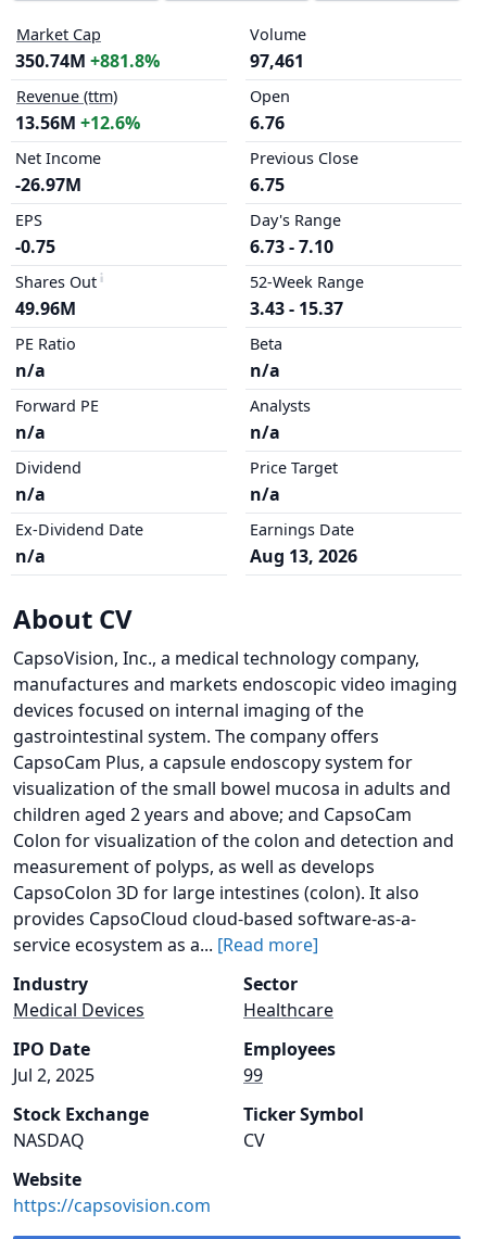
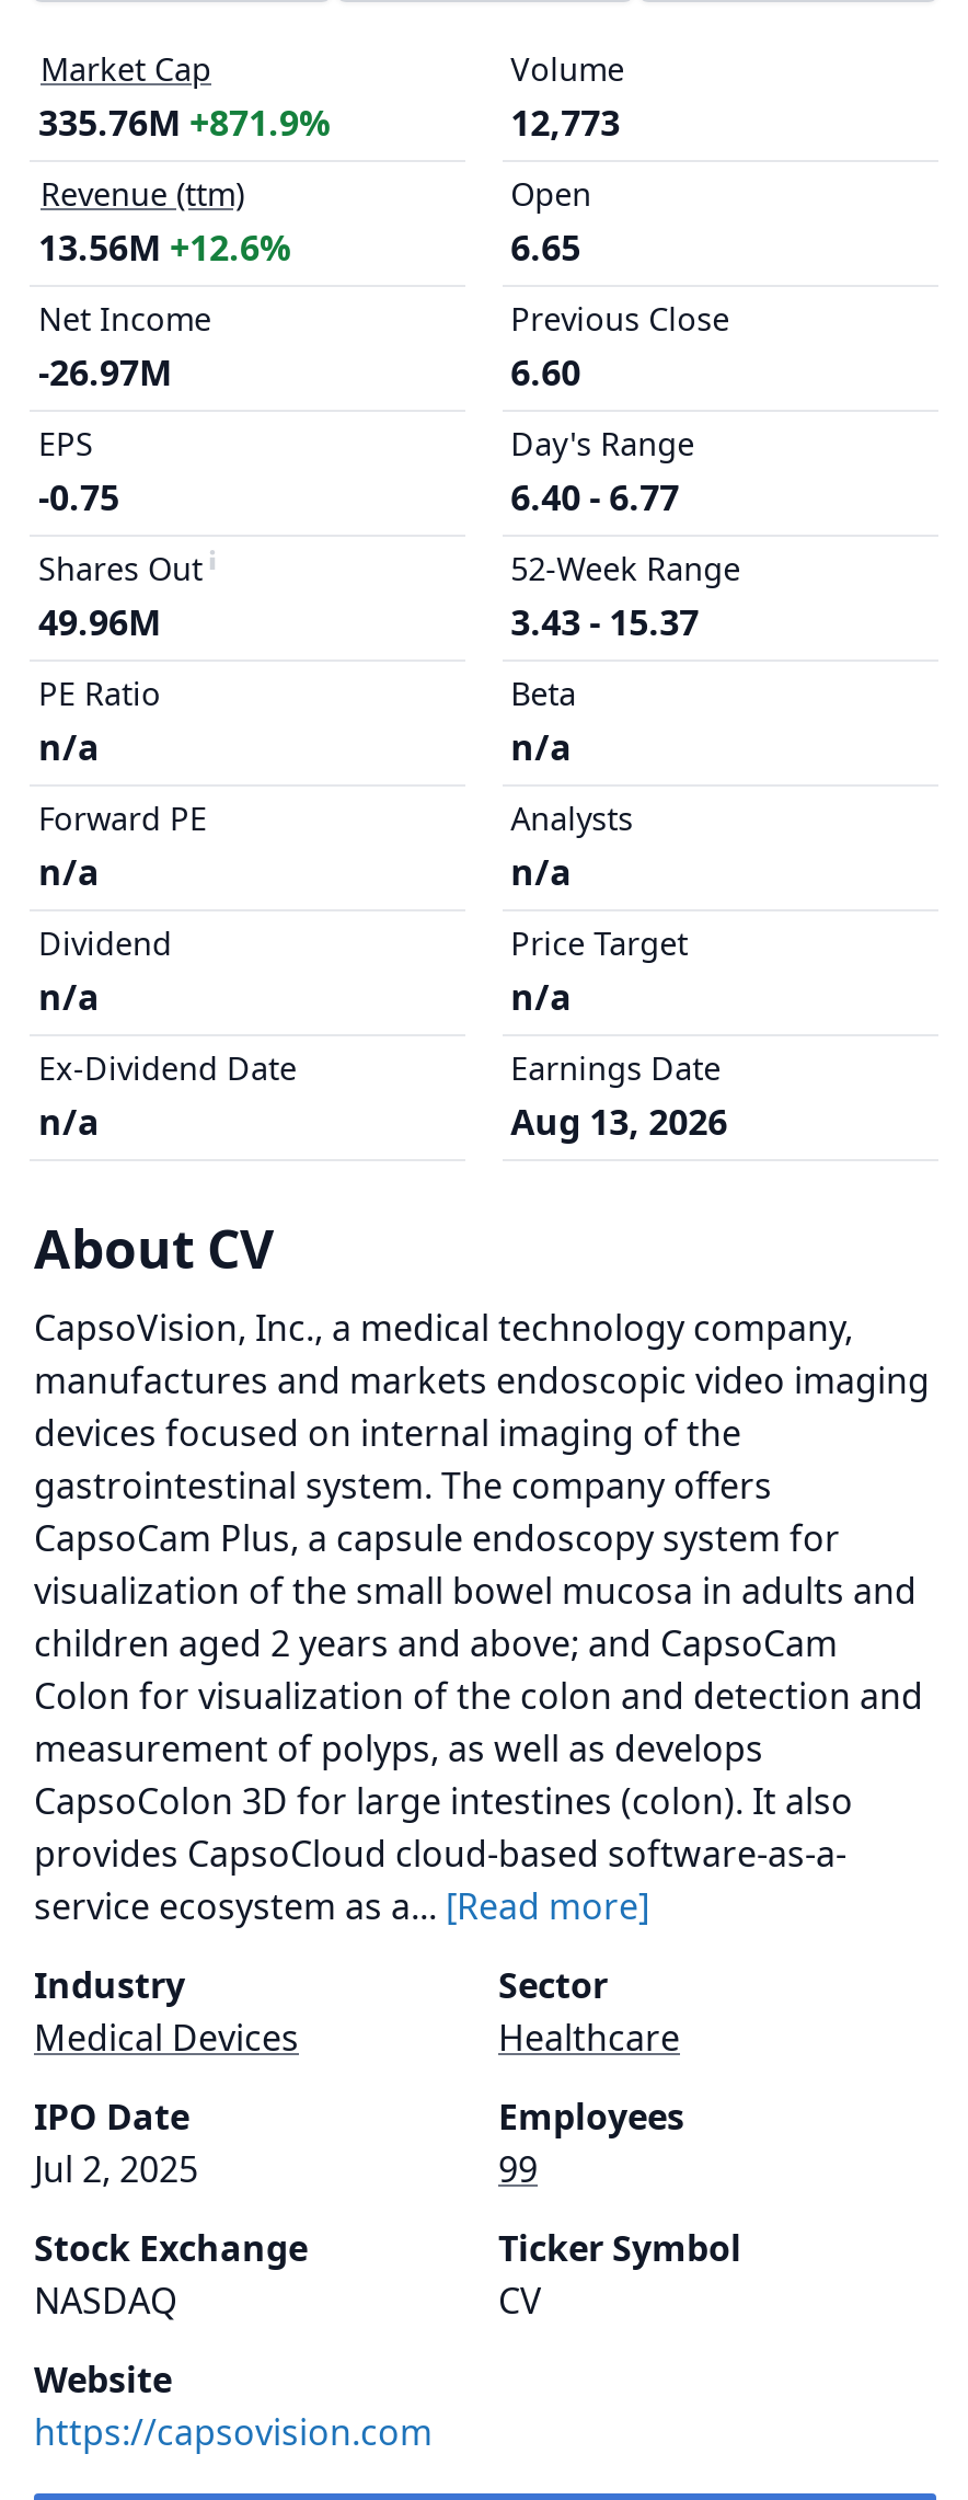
- 350.74M +881.8%
+ 335.76M +871.9%

- 97,461
+ 12,773

- 6.76
+ 6.65

- 6.75
+ 6.60

- 6.73 - 7.10
+ 6.40 - 6.77
